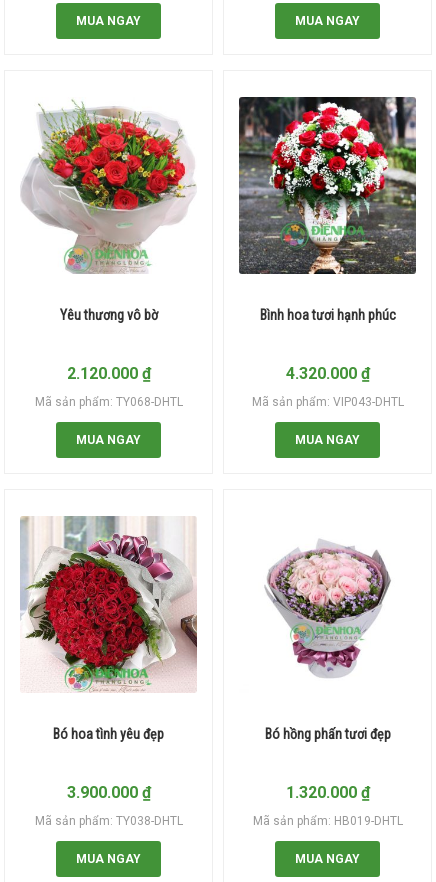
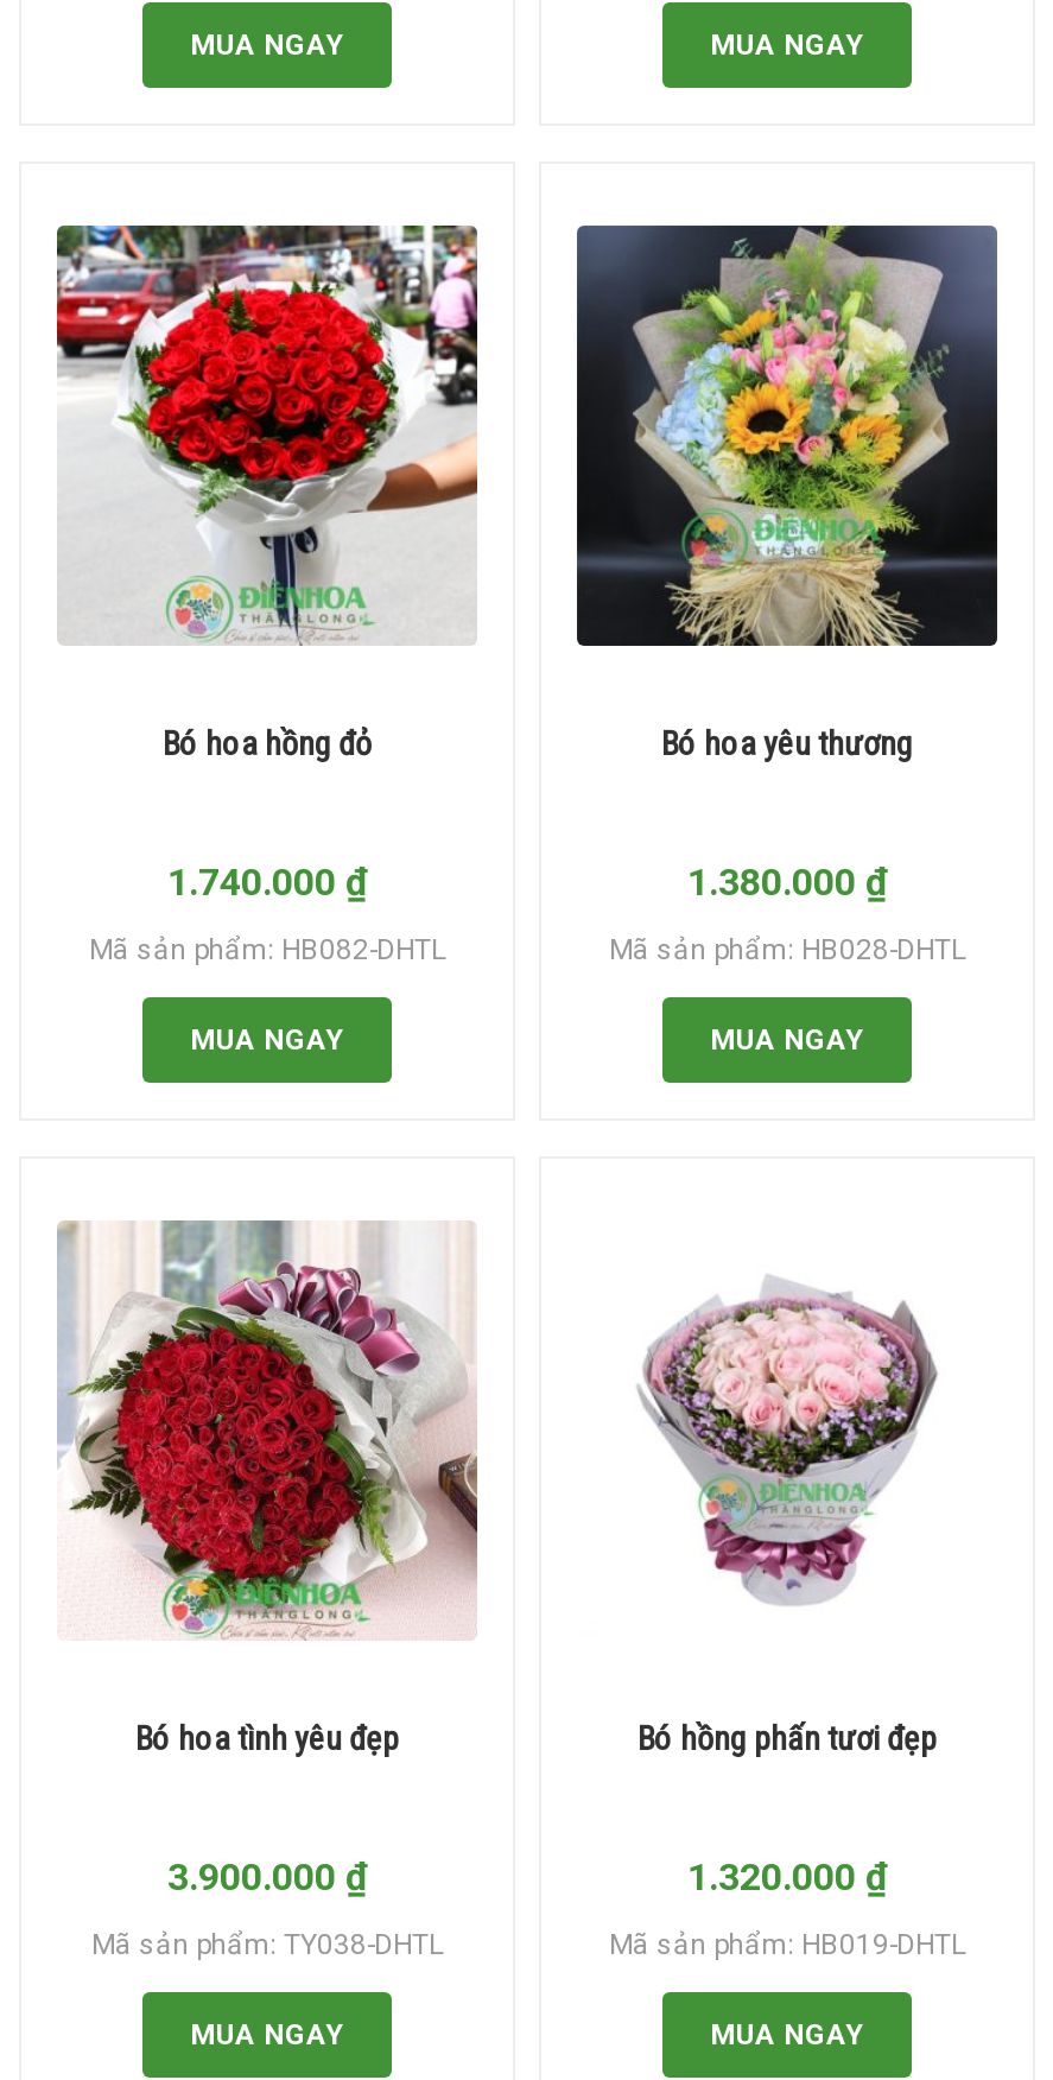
- [image]
- Yêu thương vô bờ
+ [image]
+ Bó hoa hồng đỏ

- [image]
- Bình hoa tươi hạnh phúc
+ [image]
+ Bó hoa yêu thương

- 2.120.000 ₫
+ 1.740.000 ₫

- 4.320.000 ₫
+ 1.380.000 ₫

- Mã sản phẩm: TY068-DHTL
+ Mã sản phẩm: HB082-DHTL

- Mã sản phẩm: VIP043-DHTL
+ Mã sản phẩm: HB028-DHTL
